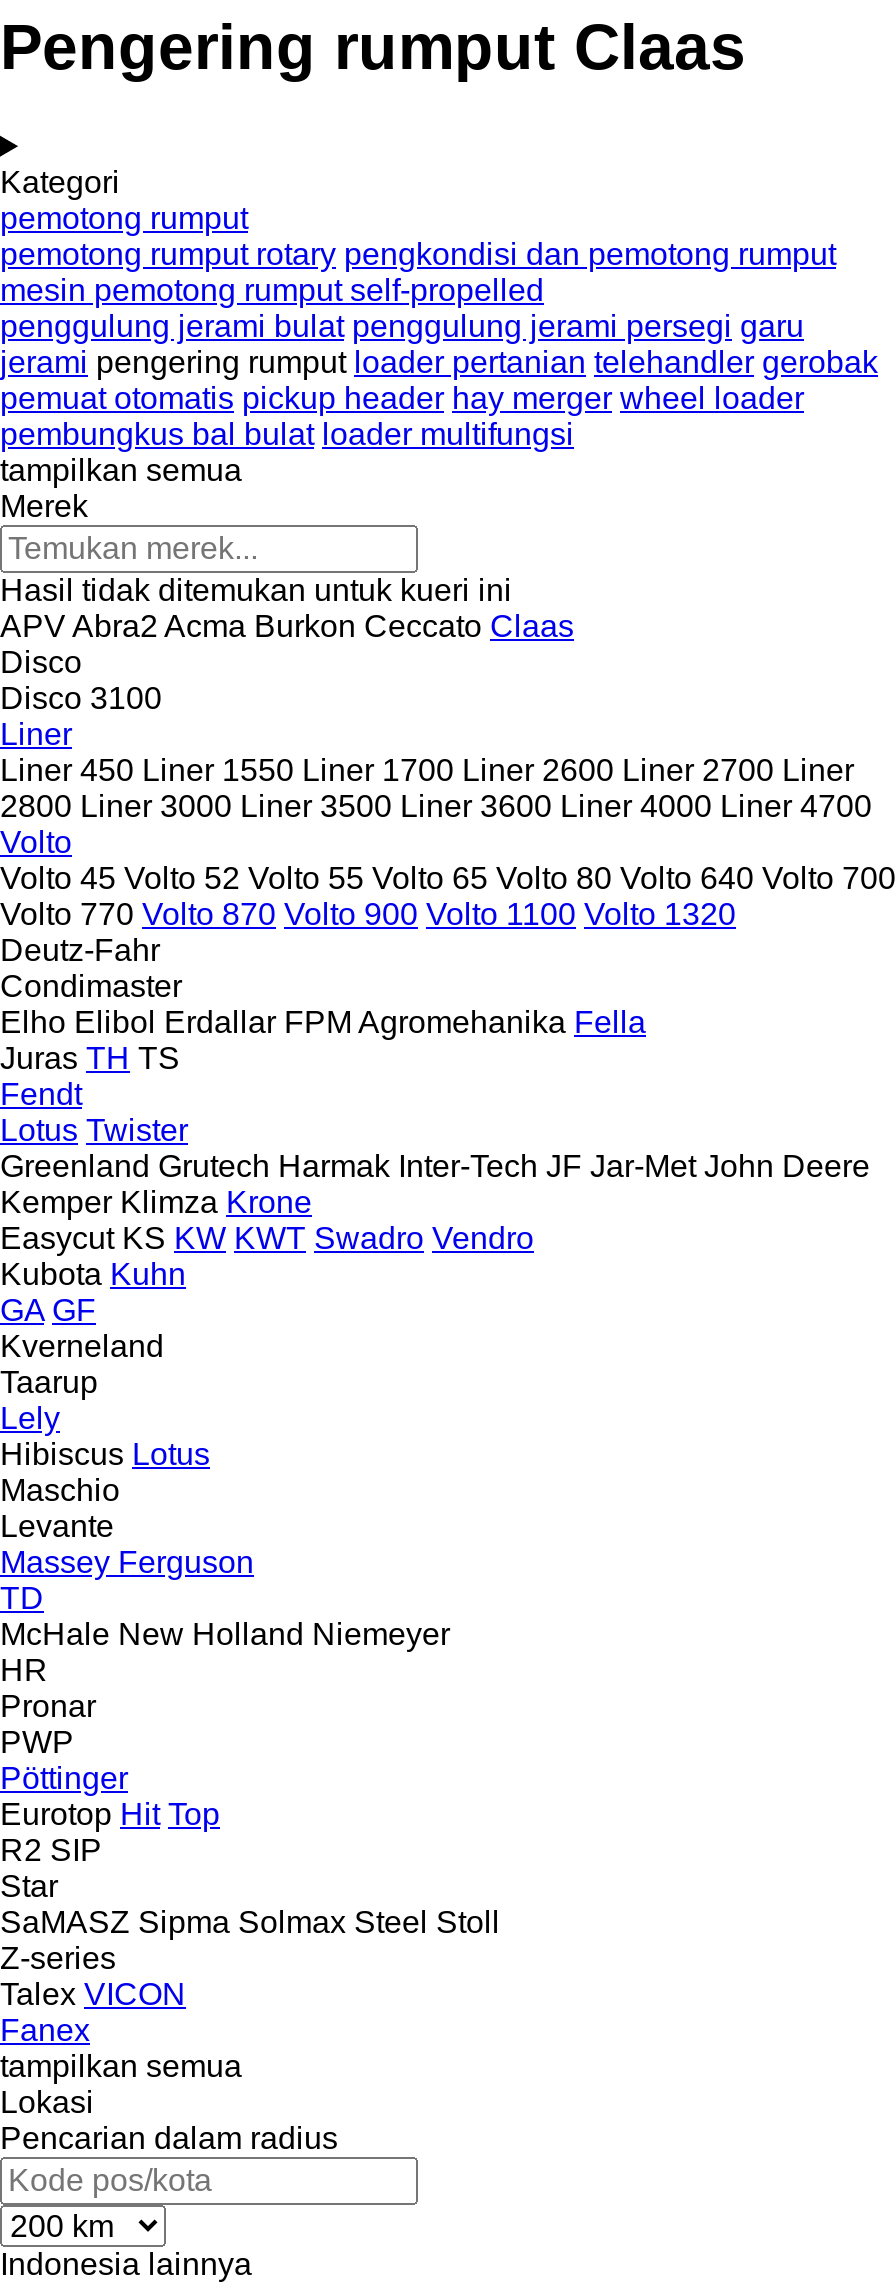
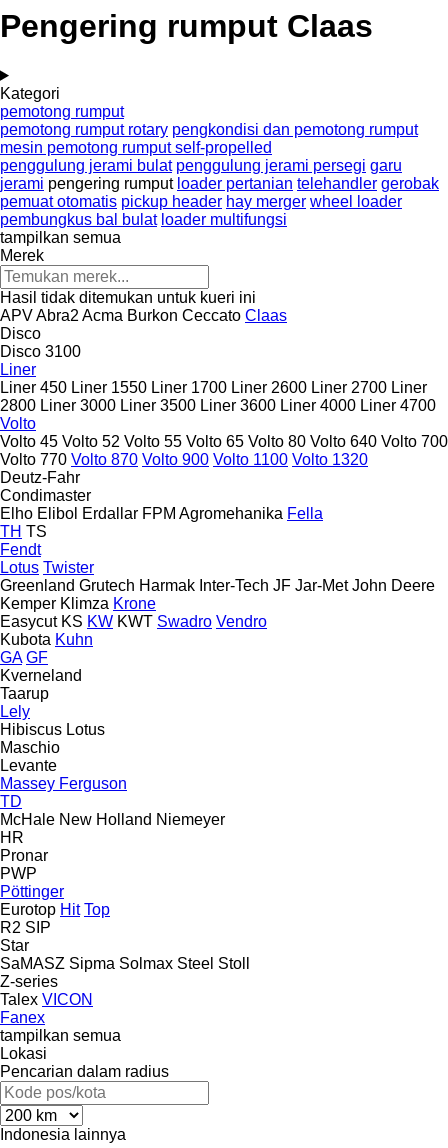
- Juras TH TS
+ TH TS
